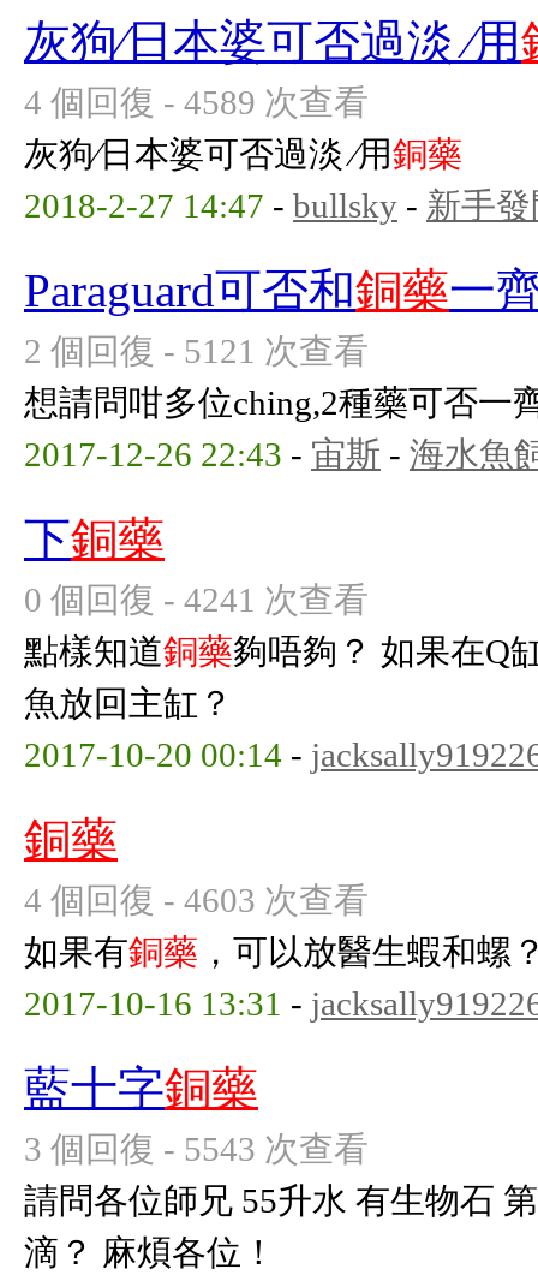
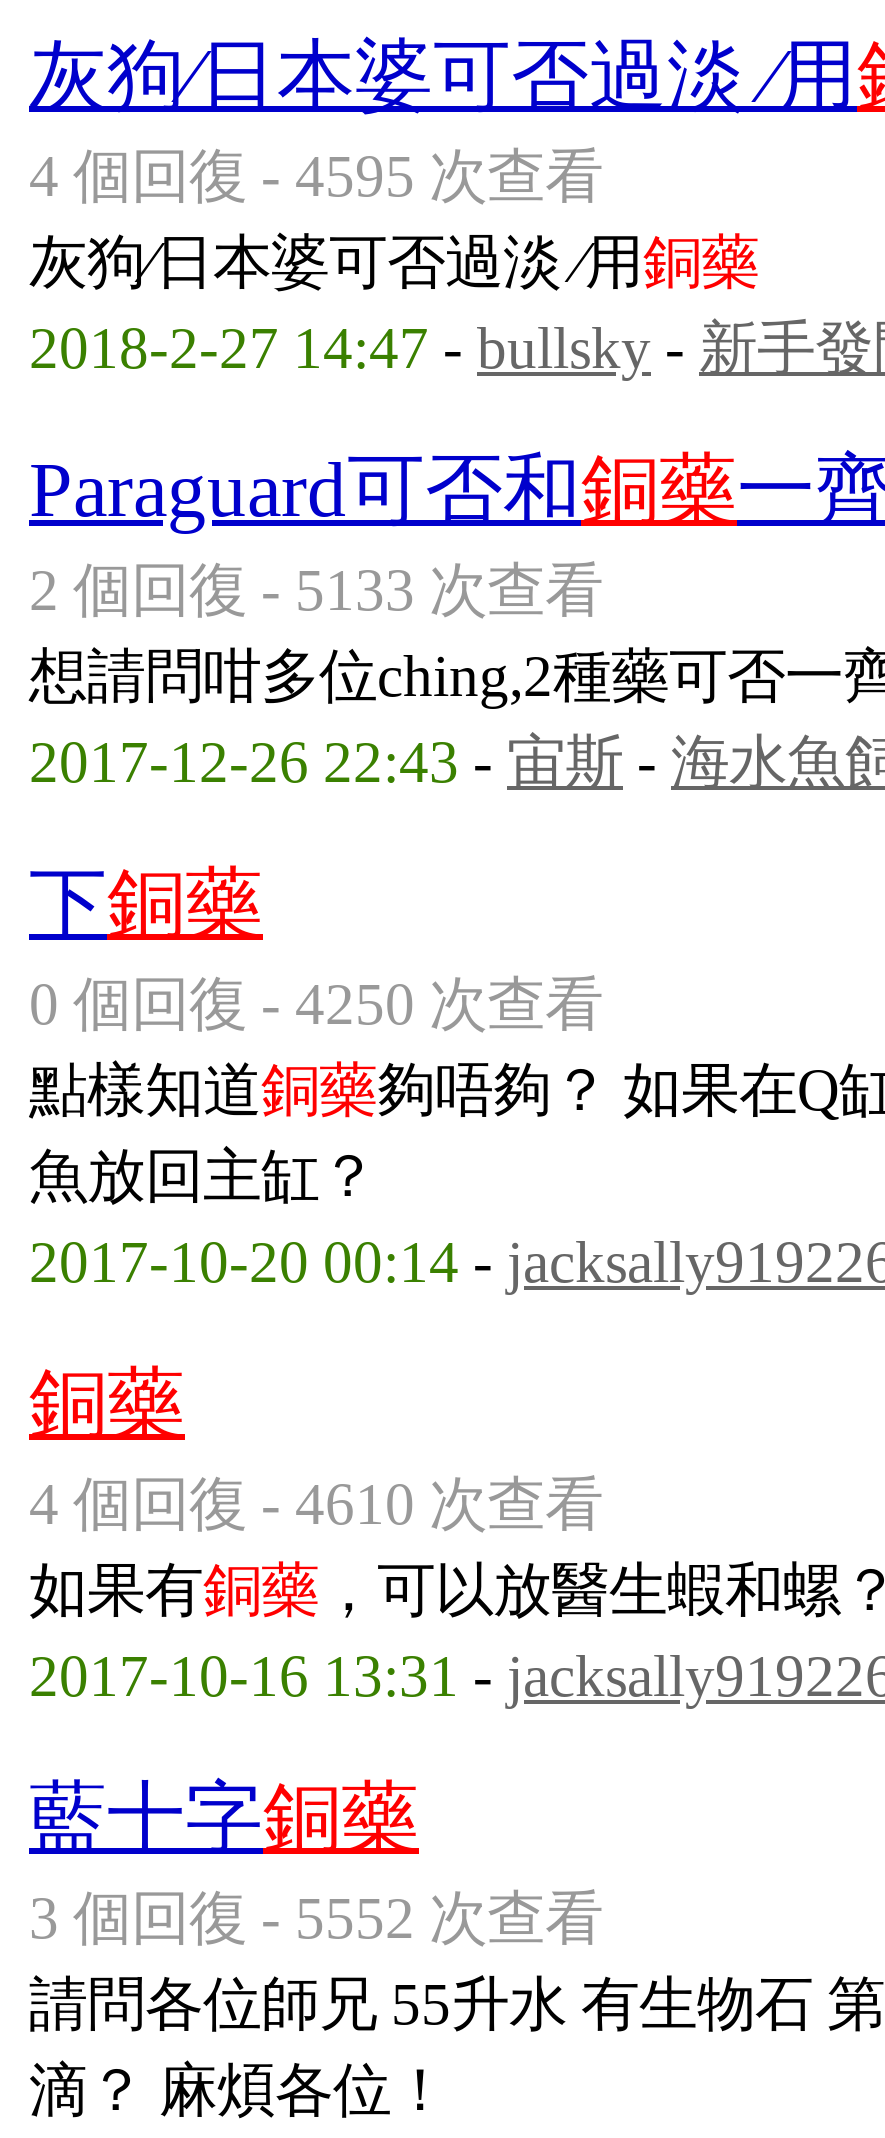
- 4 個回復 - 4589 次查看
+ 4 個回復 - 4595 次查看

- 2 個回復 - 5121 次查看
+ 2 個回復 - 5133 次查看

- 0 個回復 - 4241 次查看
+ 0 個回復 - 4250 次查看

- 4 個回復 - 4603 次查看
+ 4 個回復 - 4610 次查看

- 3 個回復 - 5543 次查看
+ 3 個回復 - 5552 次查看
